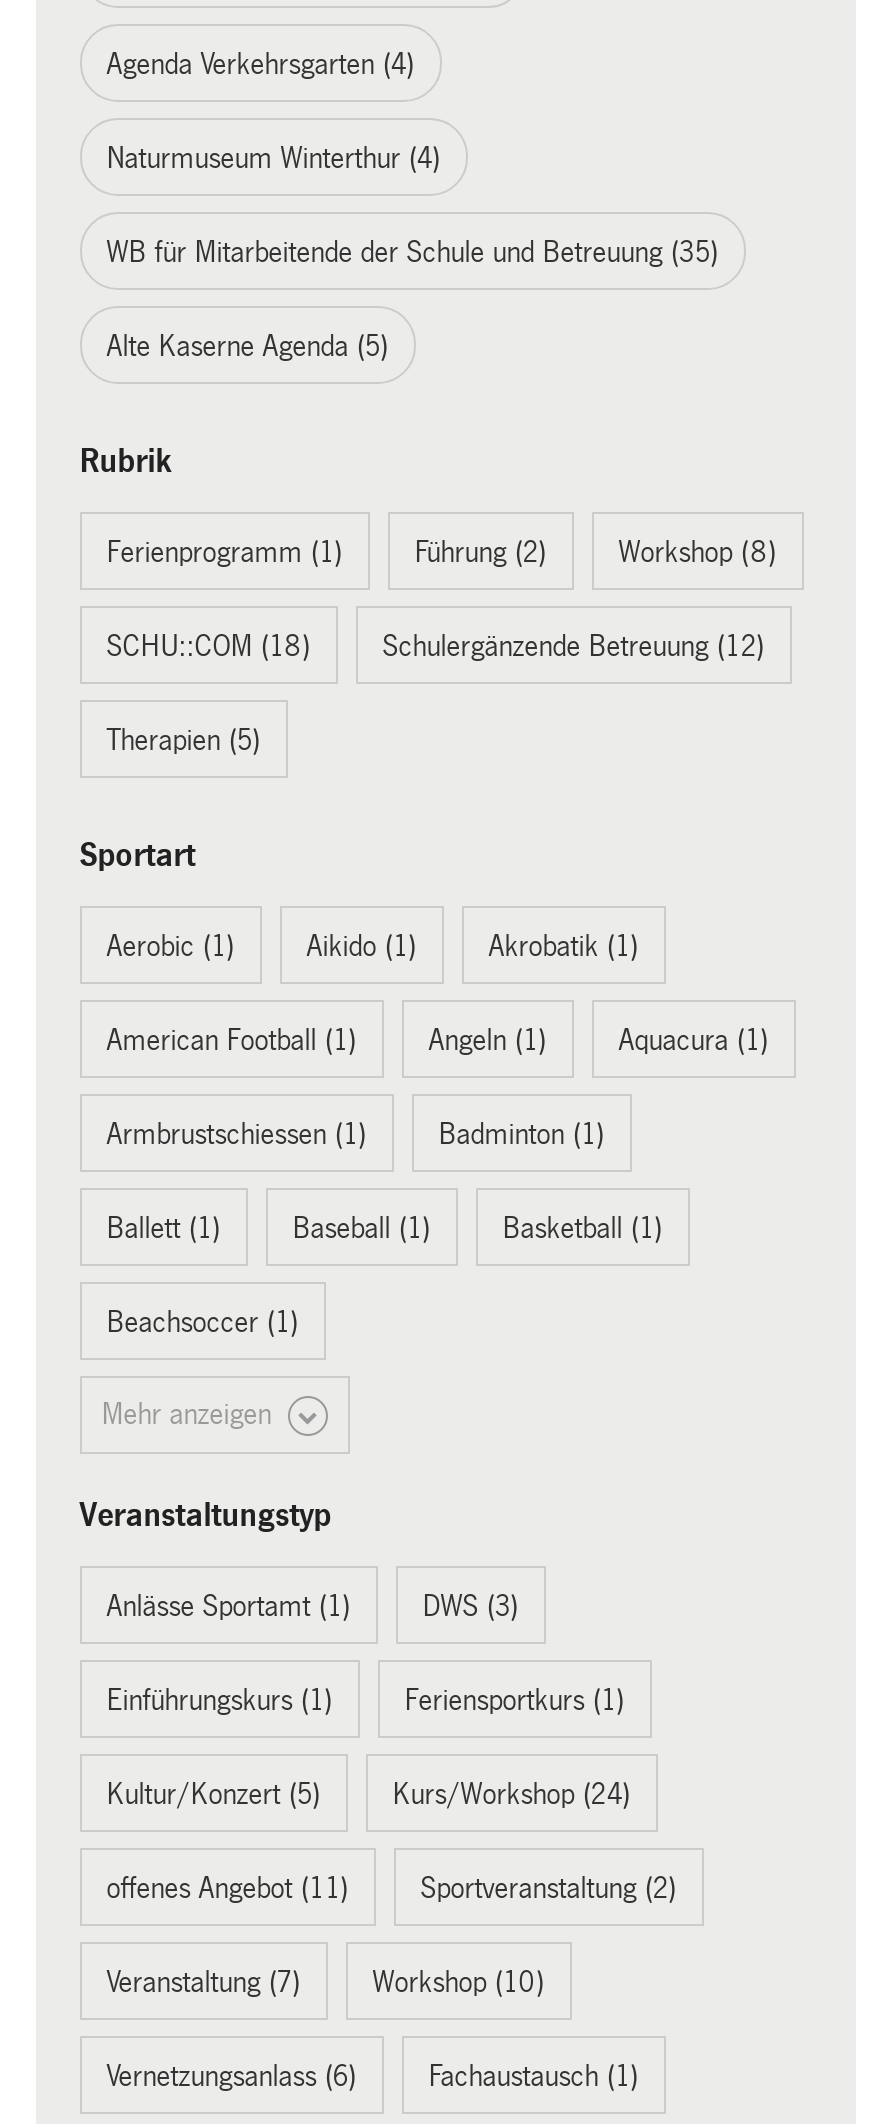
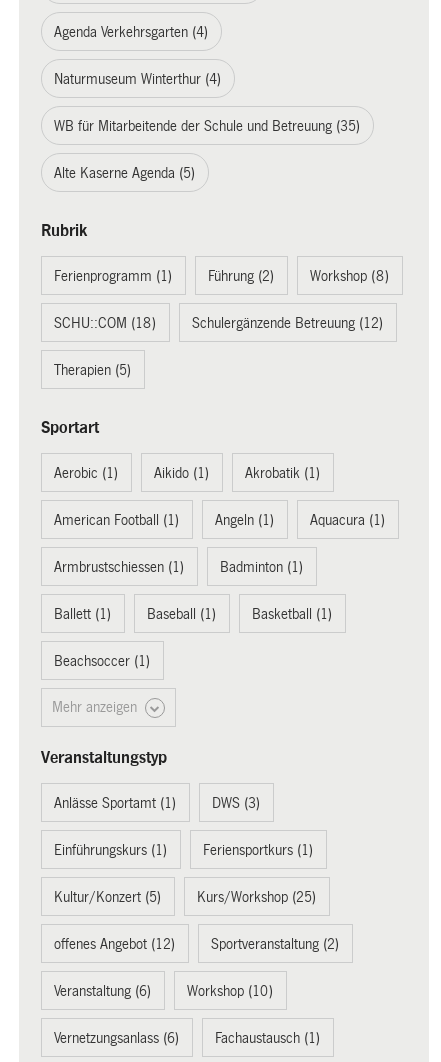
- Kurs/Workshop (24)
+ Kurs/Workshop (25)

- offenes Angebot (11)
+ offenes Angebot (12)

- Veranstaltung (7)
+ Veranstaltung (6)
